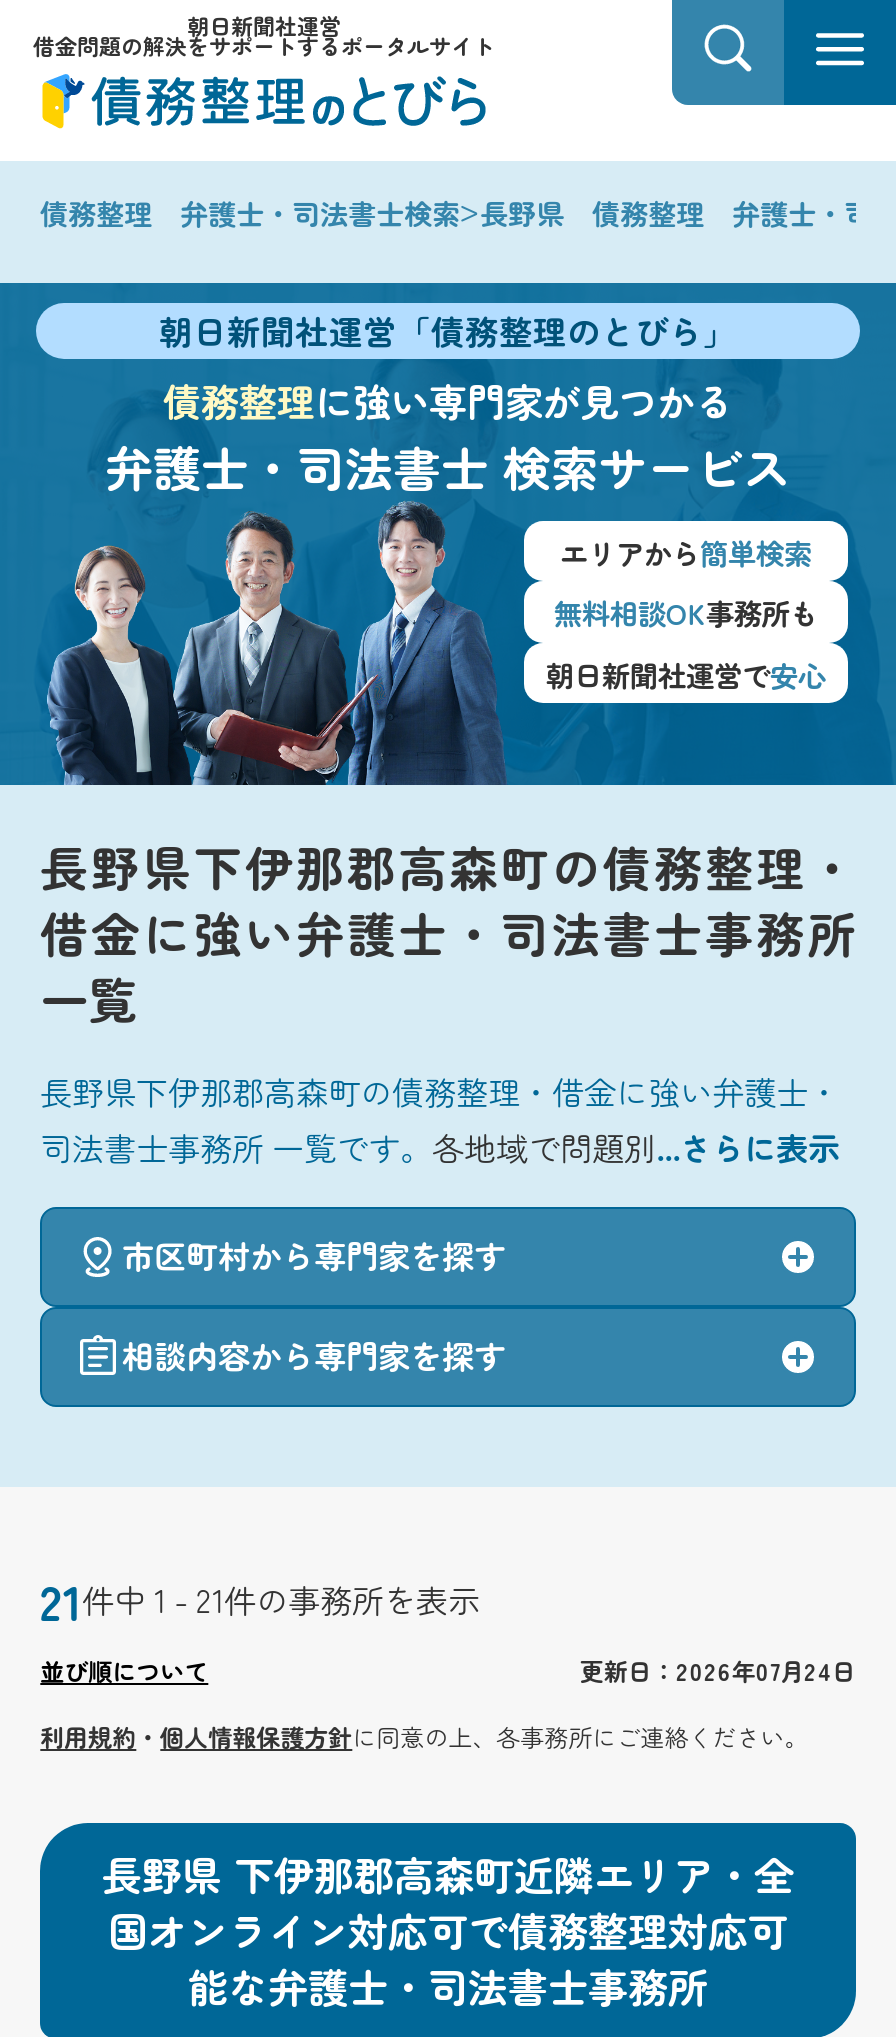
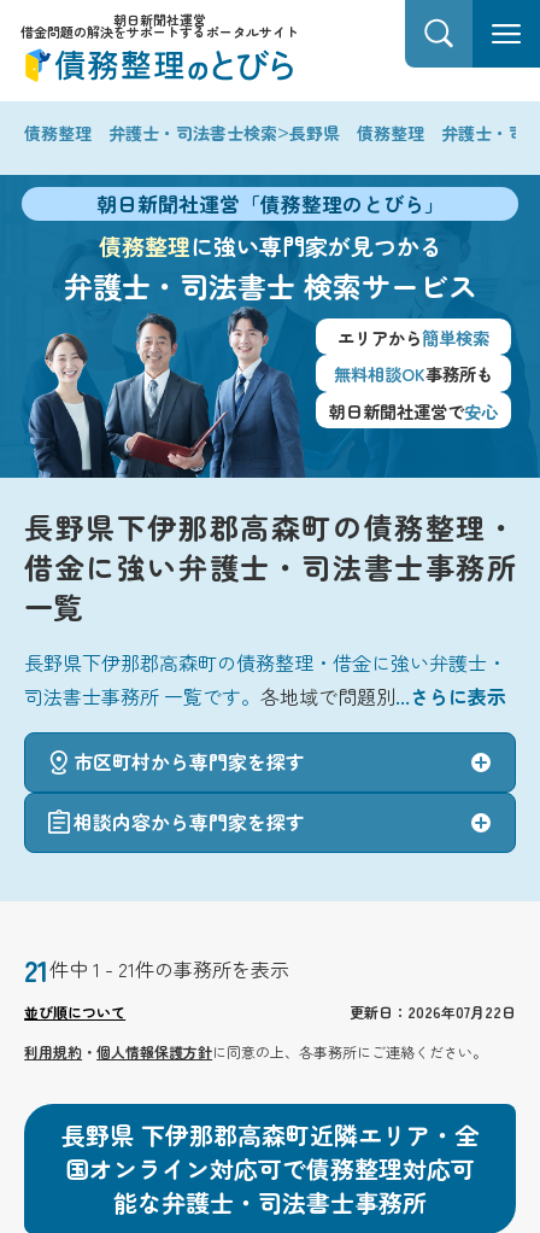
- 更新日：2026年07月24日
+ 更新日：2026年07月22日
